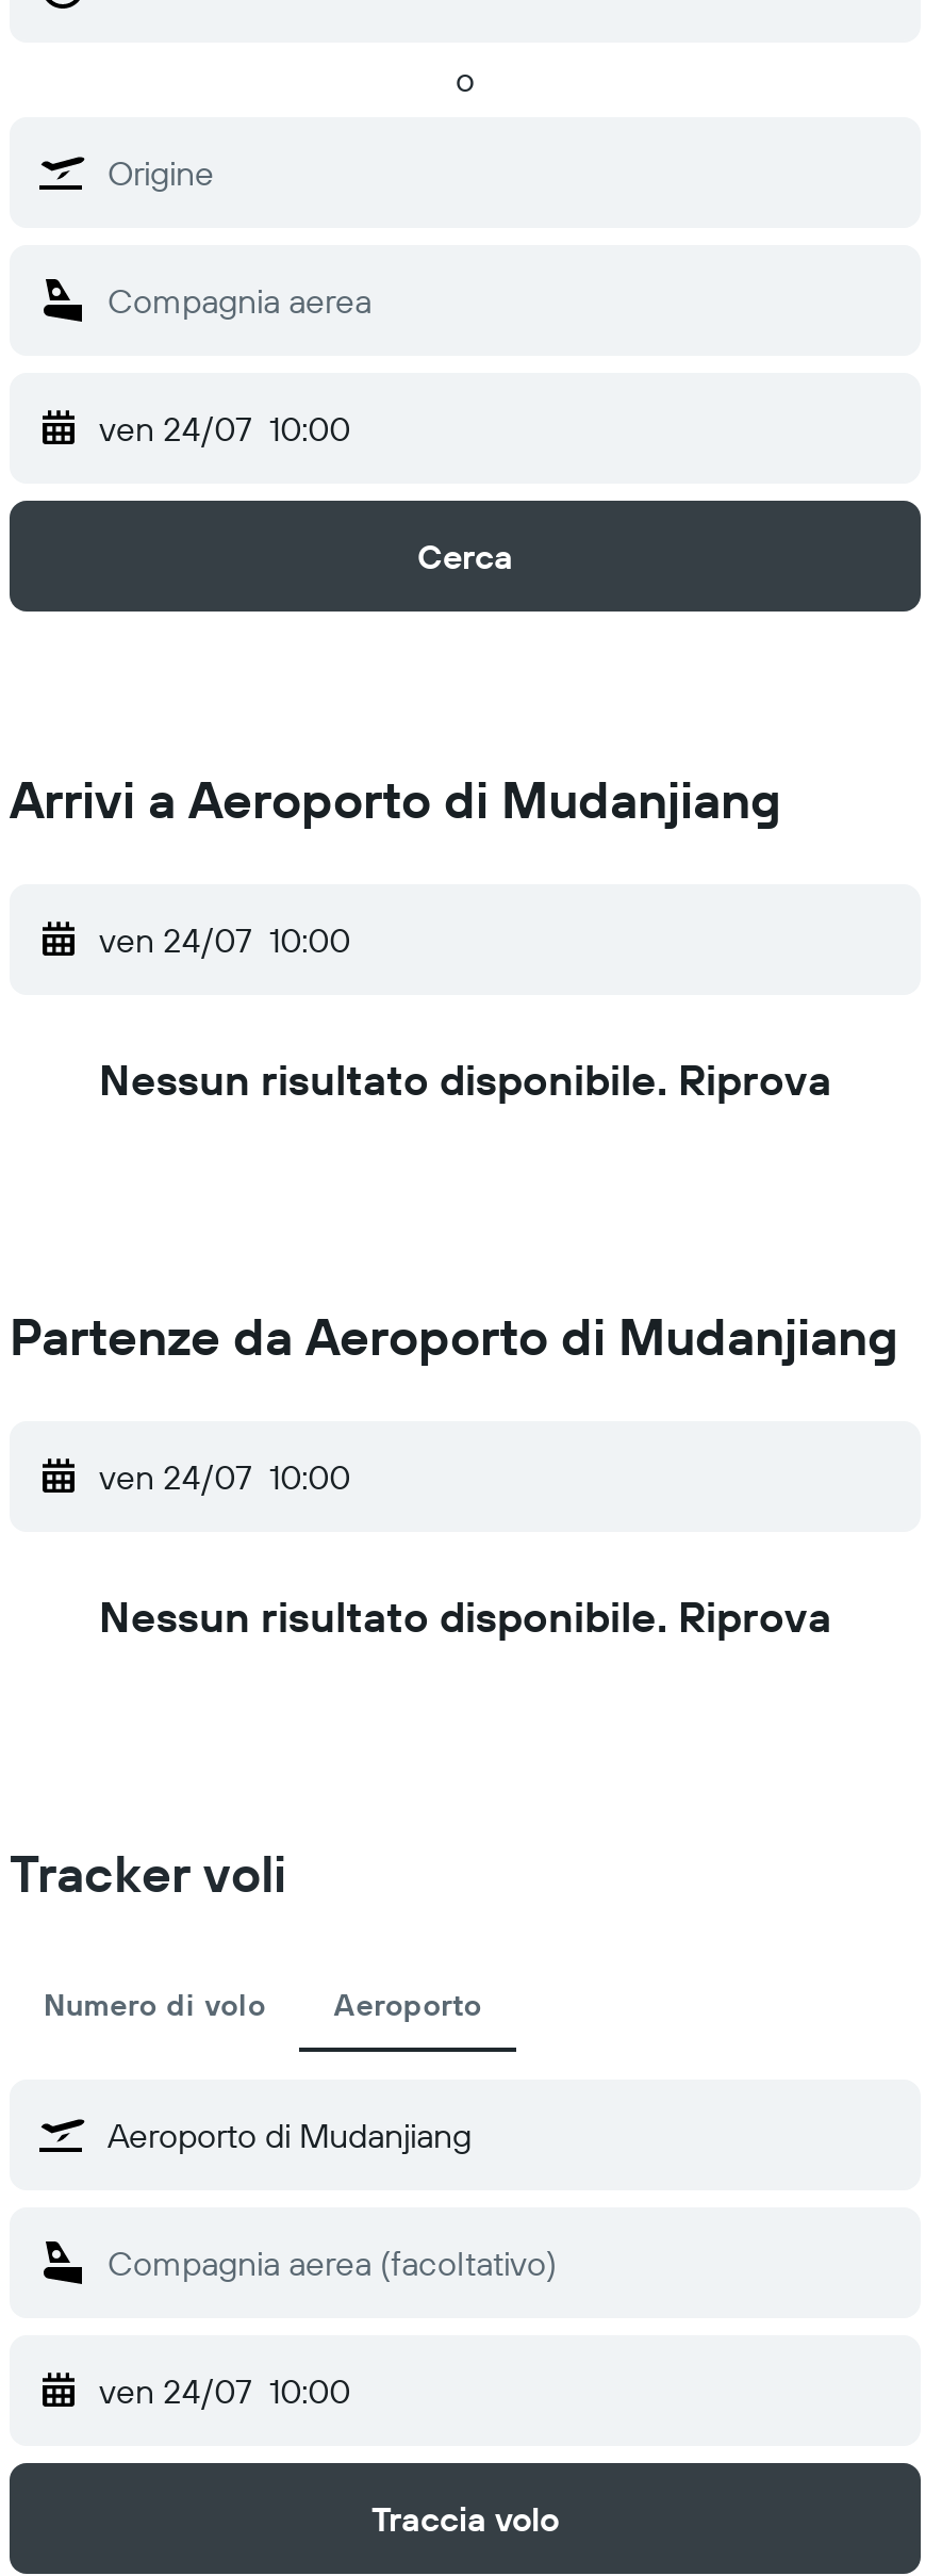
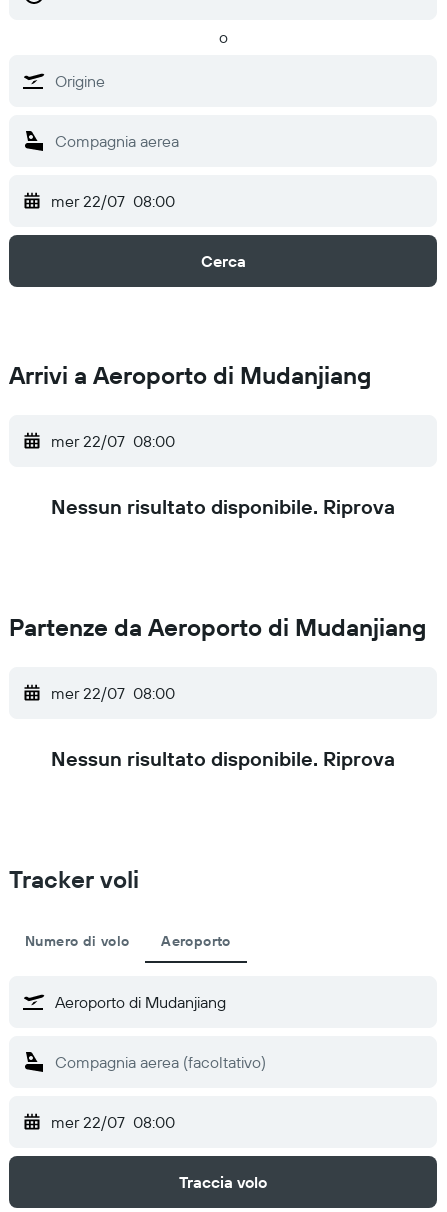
- ven 24/07 10:00
+ mer 22/07 08:00

- ven 24/07 10:00
+ mer 22/07 08:00

- ven 24/07 10:00
+ mer 22/07 08:00

- ven 24/07 10:00
+ mer 22/07 08:00
